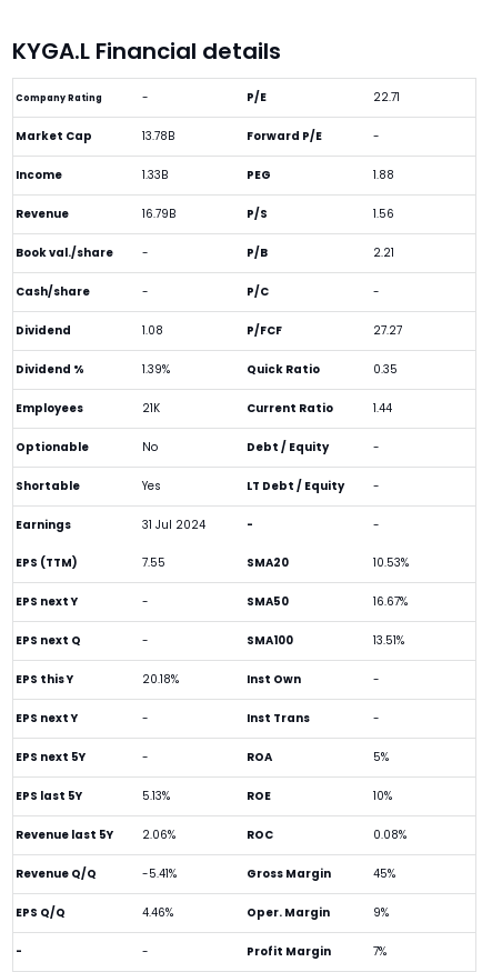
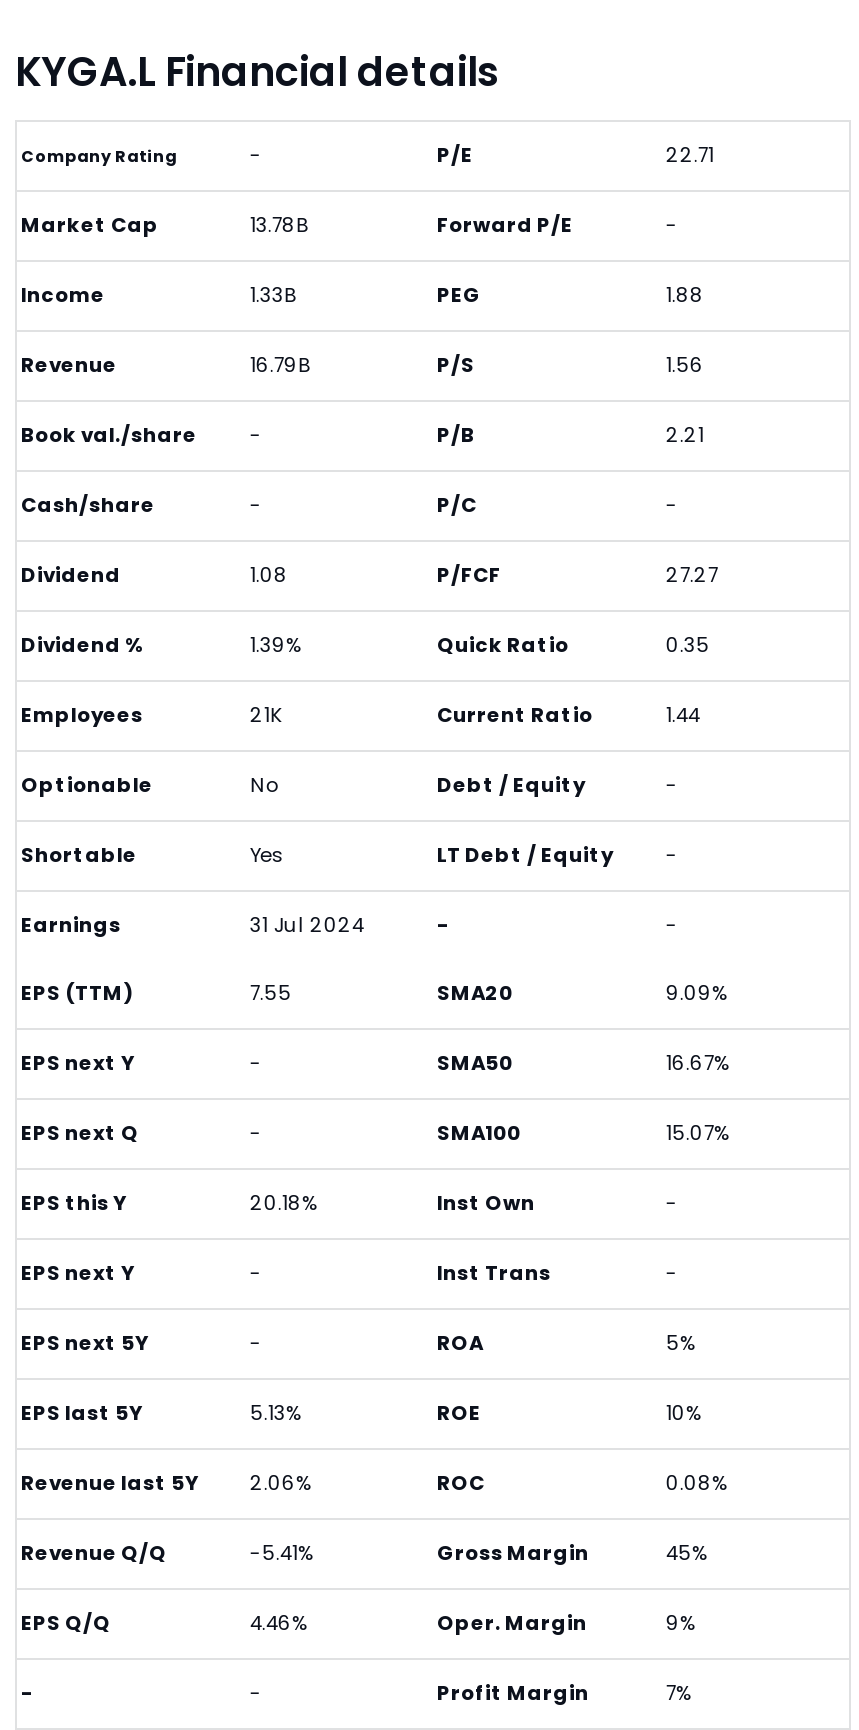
- 10.53%
+ 9.09%

- 13.51%
+ 15.07%
